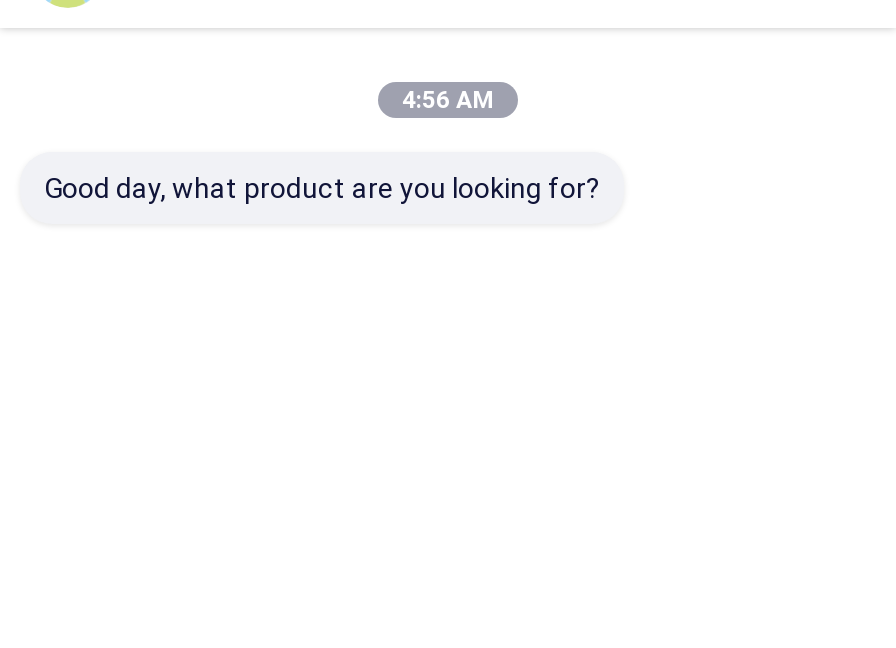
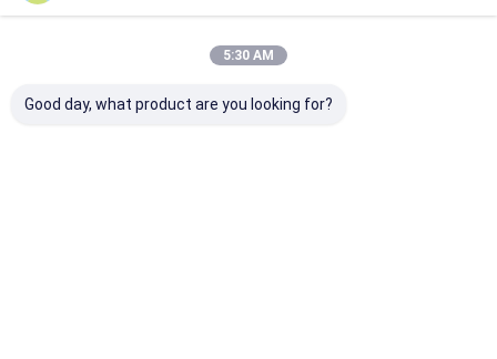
- 4:56 AM
+ 5:30 AM
